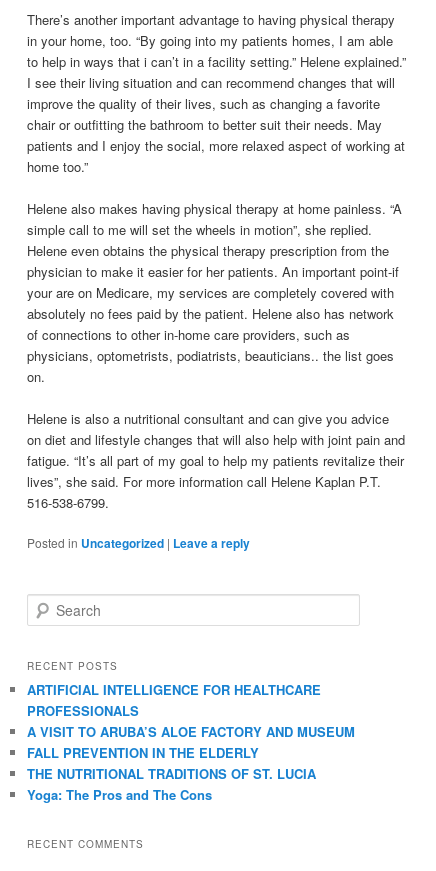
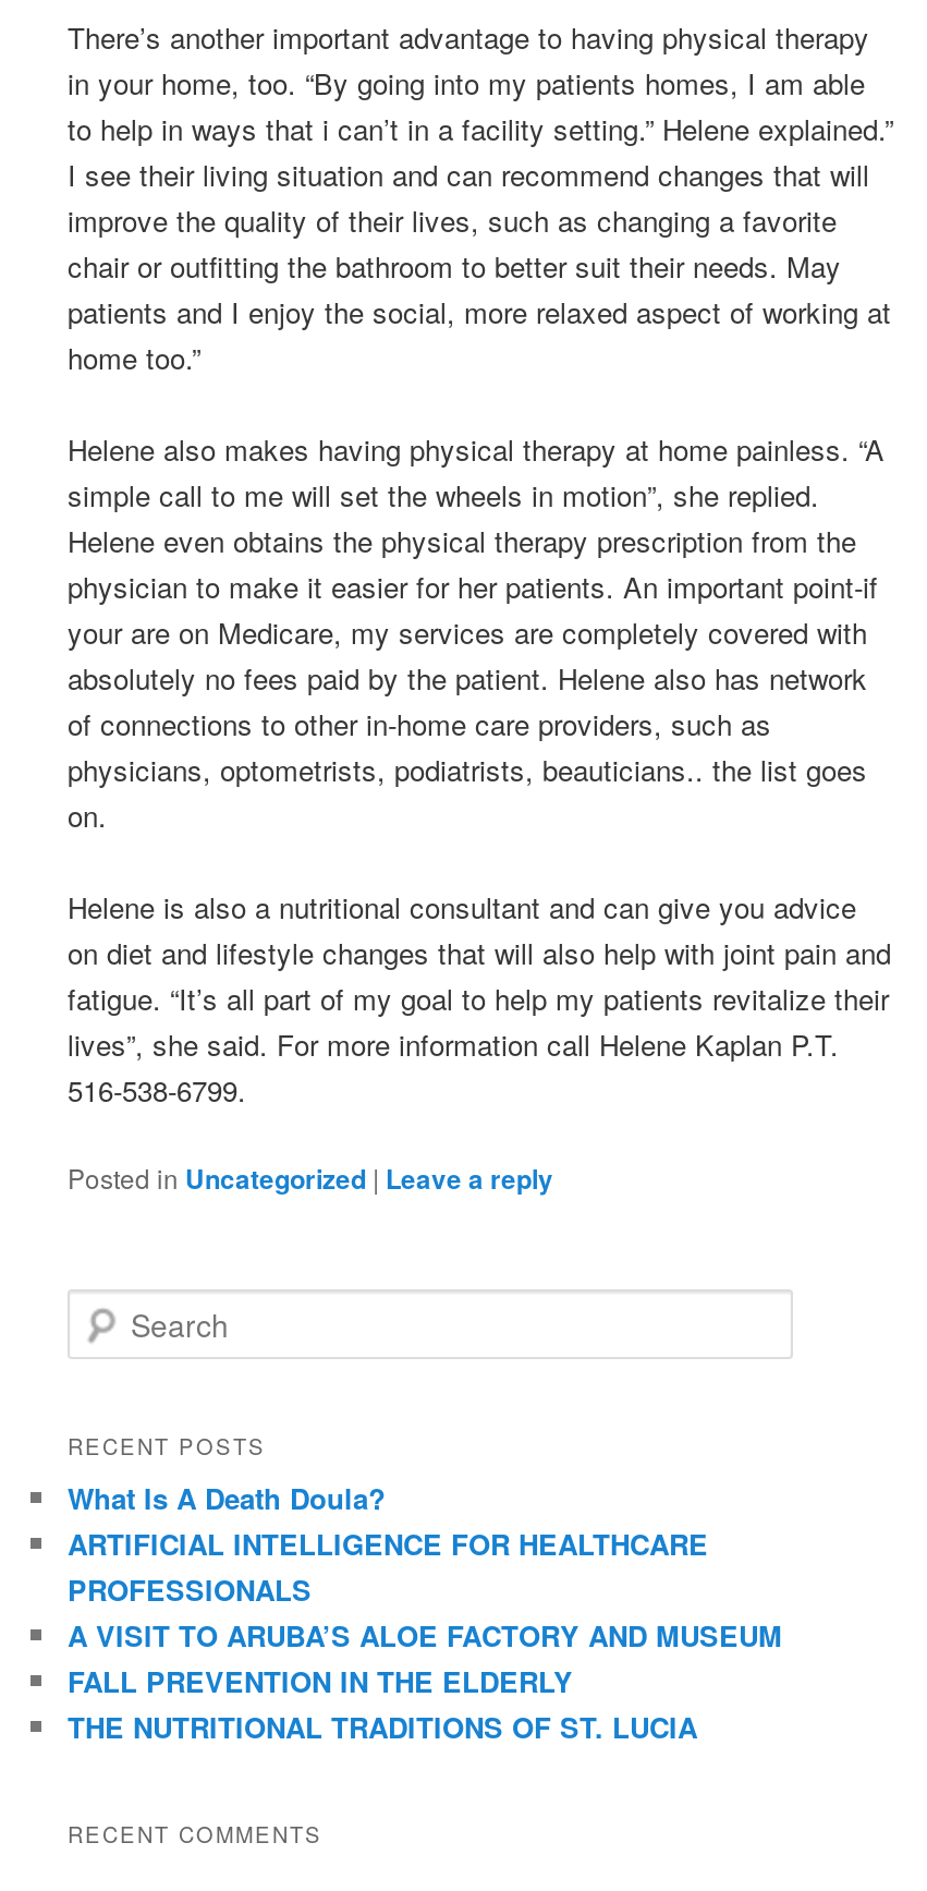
+ What Is A Death Doula?

moved down: ARTIFICIAL INTELLIGENCE FOR HEALTHCARE | PROFESSIONALS | A VISIT TO ARUBA’S ALOE FACTORY AND MUSEUM | FALL PREVENTION IN THE ELDERLY | THE NUTRITIONAL TRADITIONS OF ST. LUCIA

- Yoga: The Pros and The Cons
